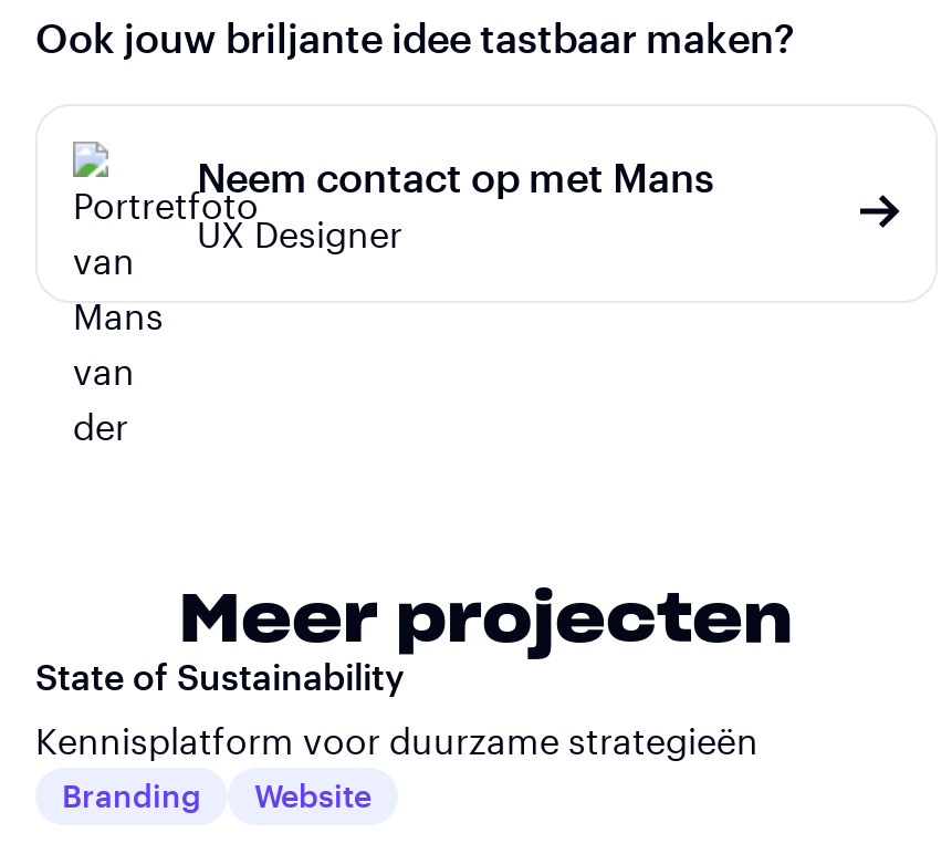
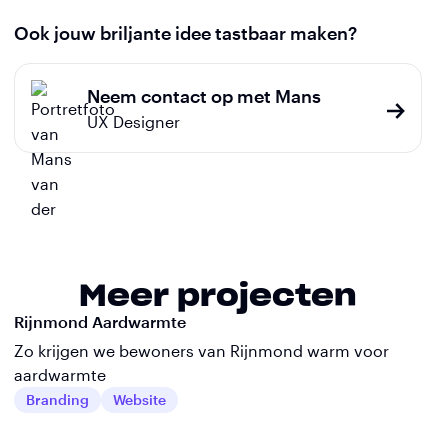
- State of Sustainability
+ Rijnmond Aardwarmte

- Kennisplatform voor duurzame strategieën
+ Zo krijgen we bewoners van Rijnmond warm voor
+ aardwarmte
